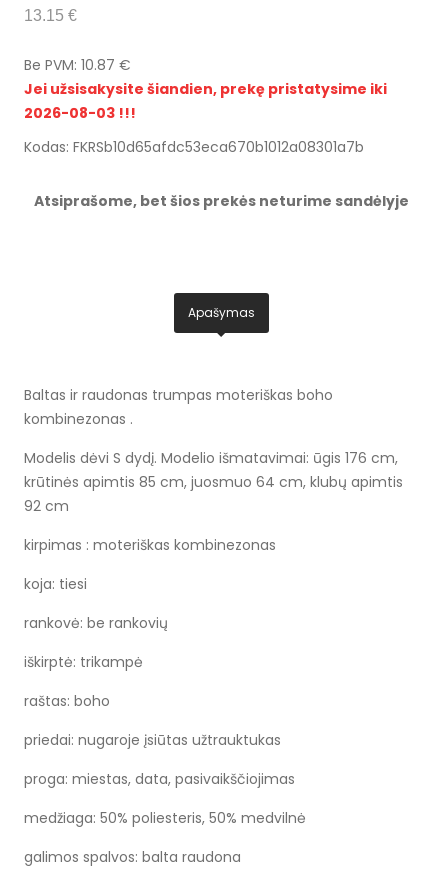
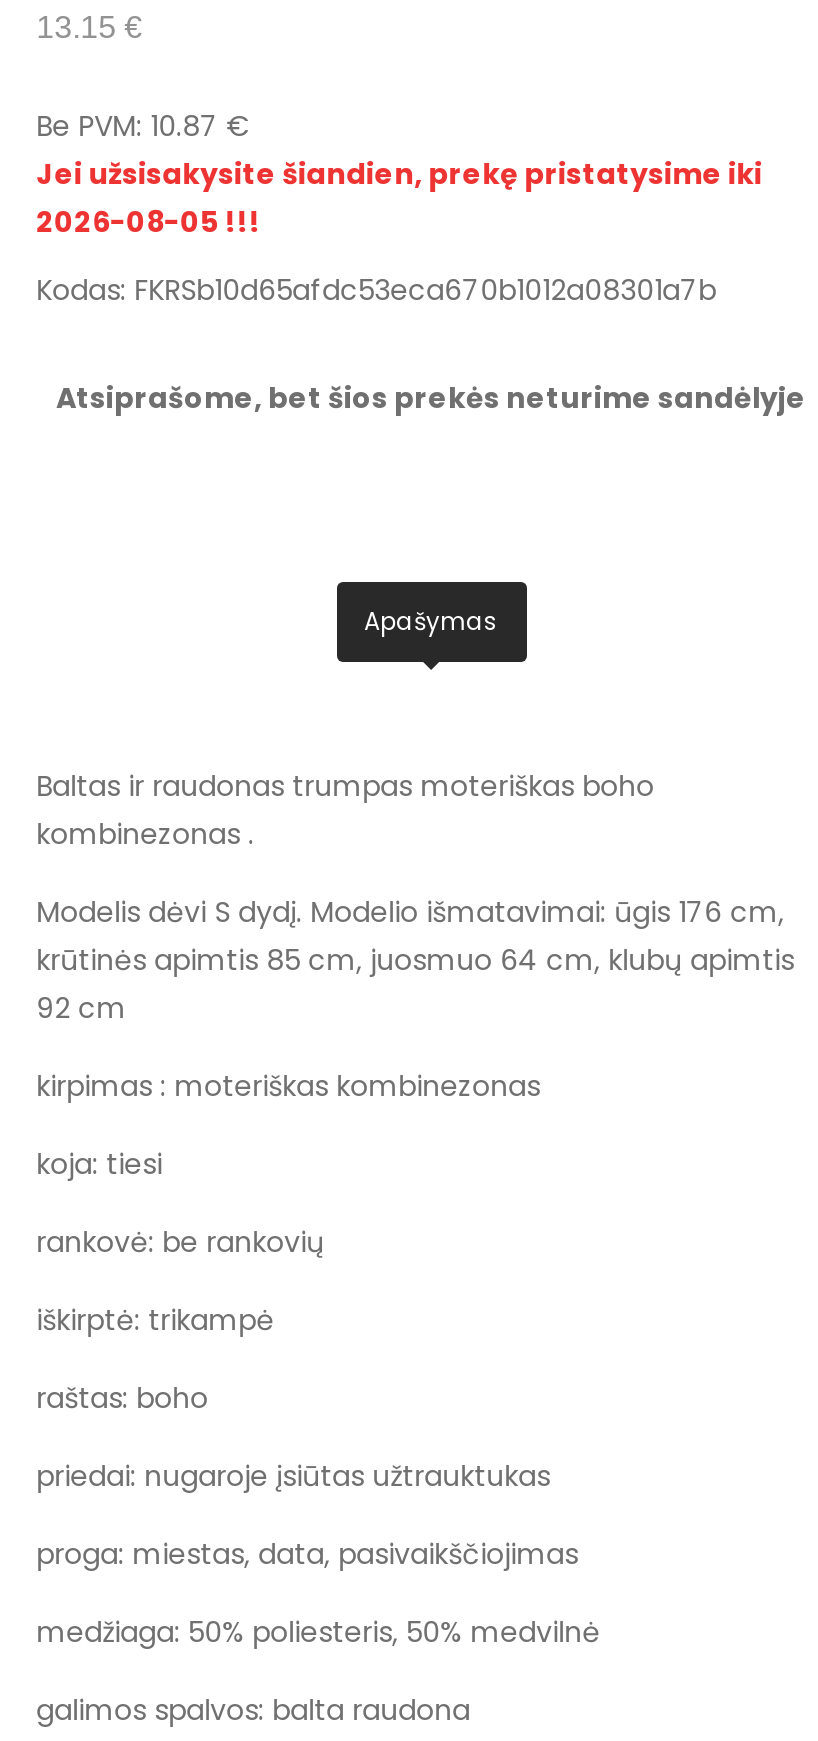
- 2026-08-03 !!!
+ 2026-08-05 !!!
